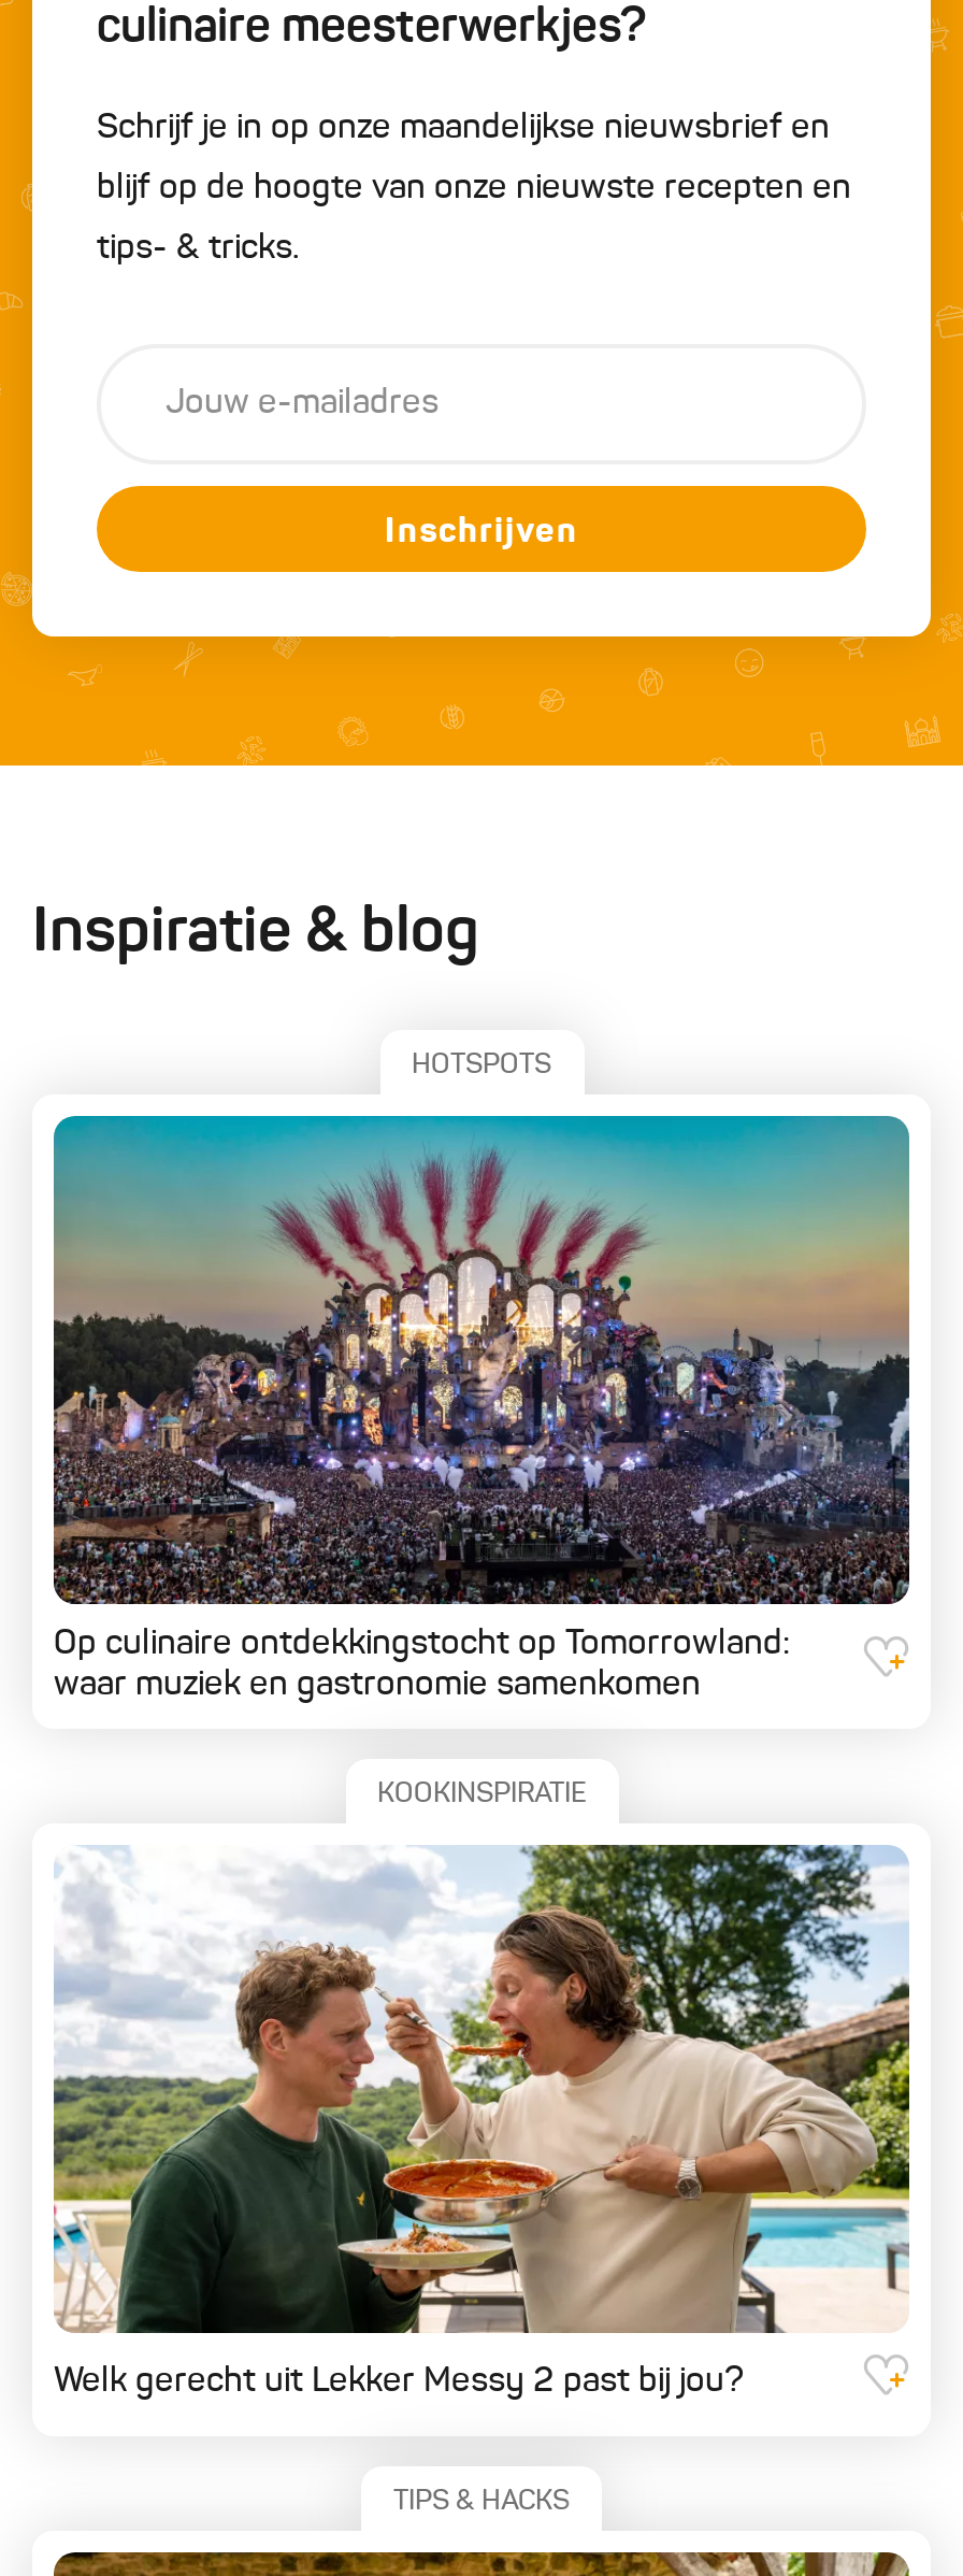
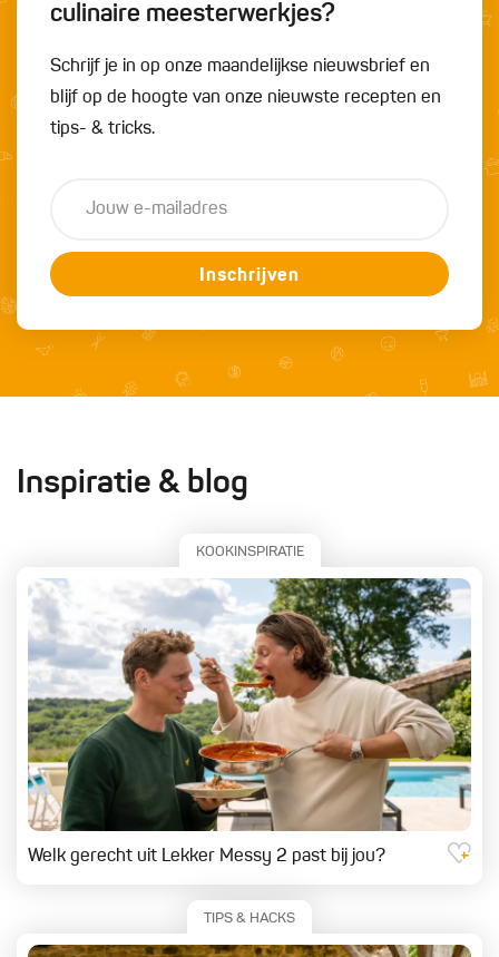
- HOTSPOTS

- [image]
- Op culinaire ontdekkingstocht op Tomorrowland:
- waar muziek en gastronomie samenkomen
